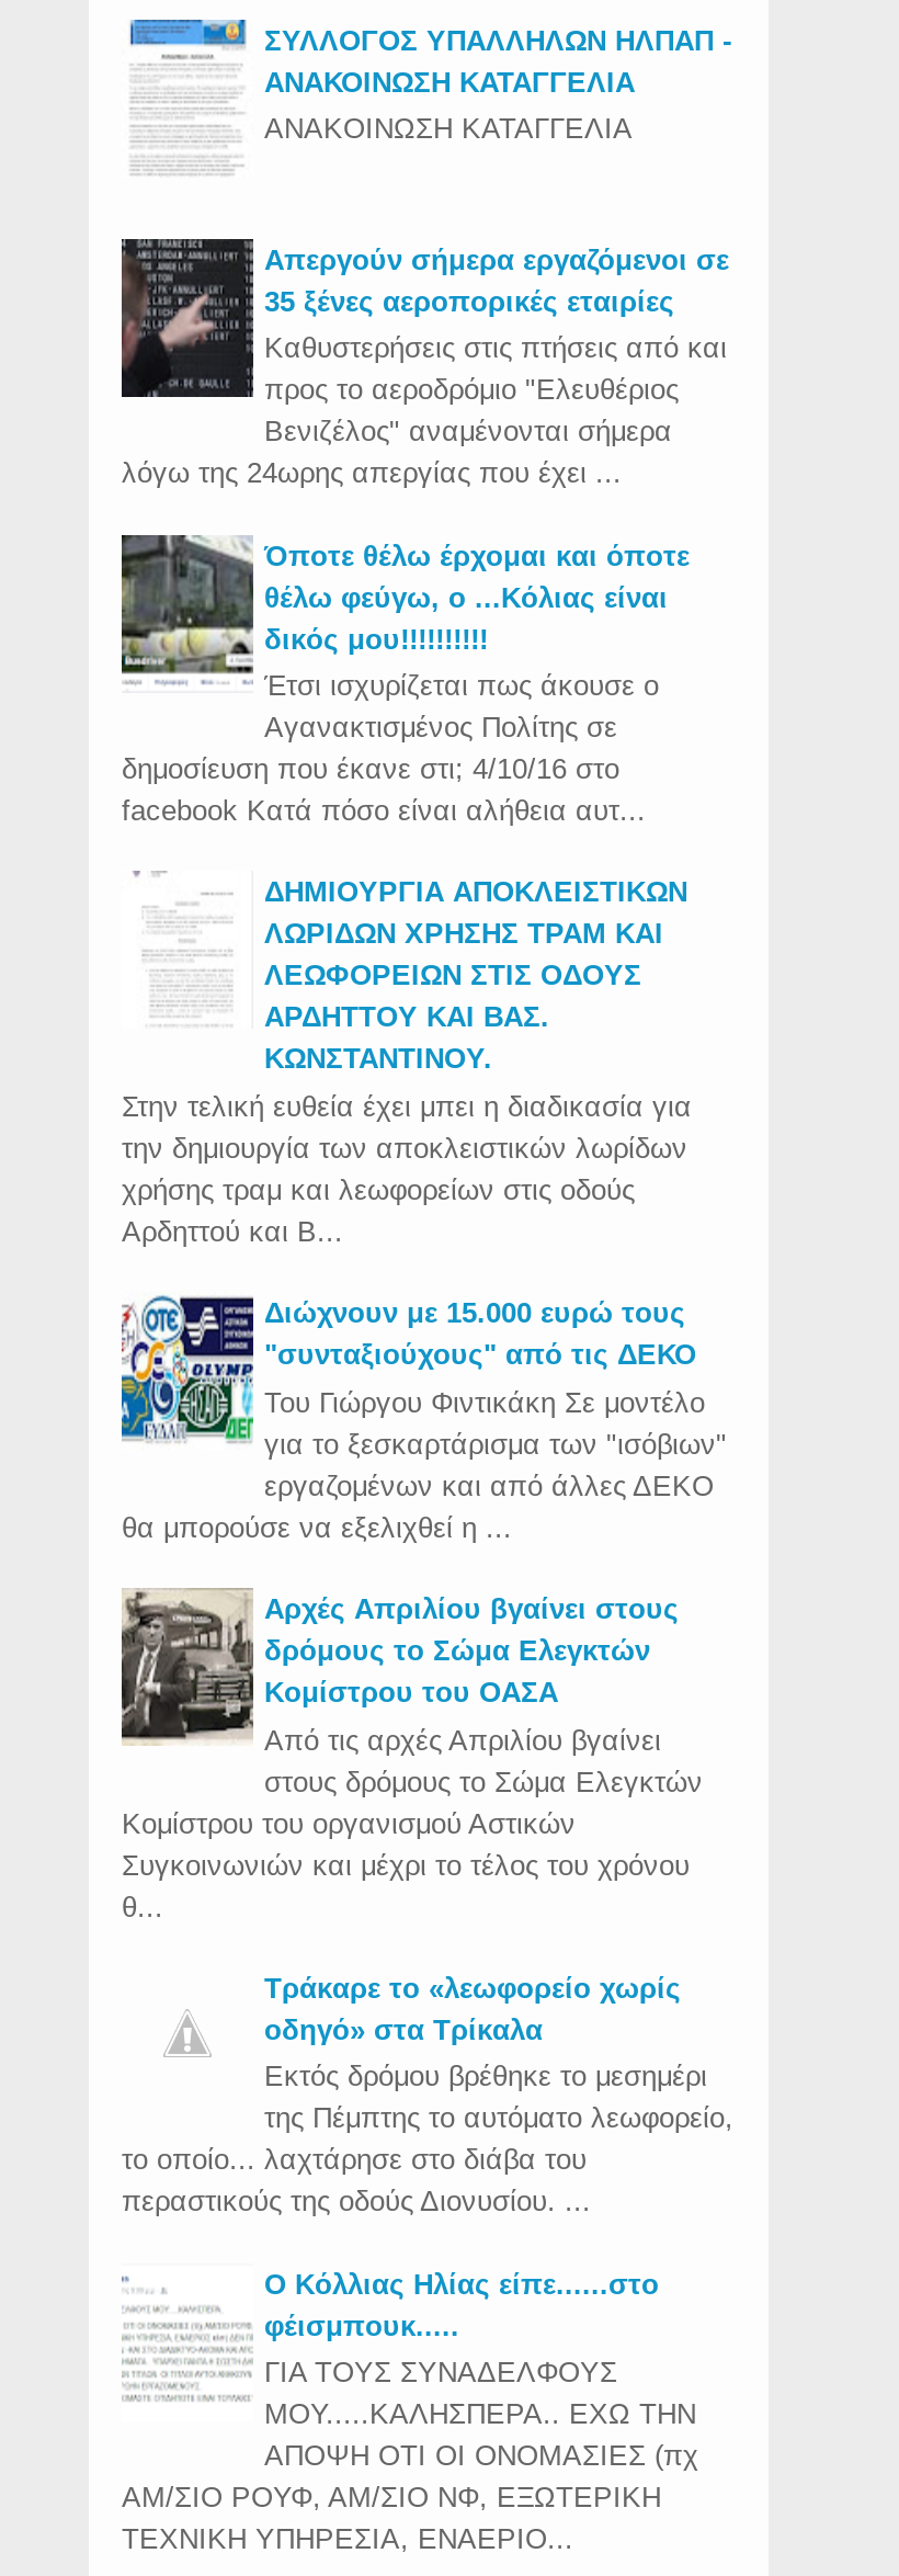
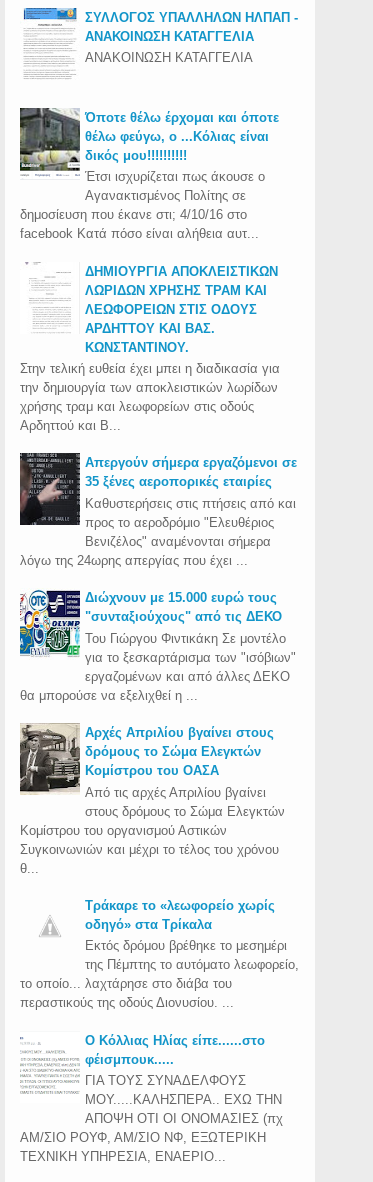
moved down: [image] | Απεργούν σήμερα εργαζόμενοι σε | 35 ξένες αεροπορικές εταιρίες | Καθυστερήσεις στις πτήσεις από και | προς το αεροδρόμιο "Ελευθέριος | Βενιζέλος" αναμένονται σήμερα | λόγω της 24ωρης απεργίας που έχει ...

moved up: [image] | Όποτε θέλω έρχομαι και όποτε | θέλω φεύγω, ο ...Κόλιας είναι | ... | χρήσης τραμ και λεωφορείων στις οδούς | Αρδηττού και Β...
